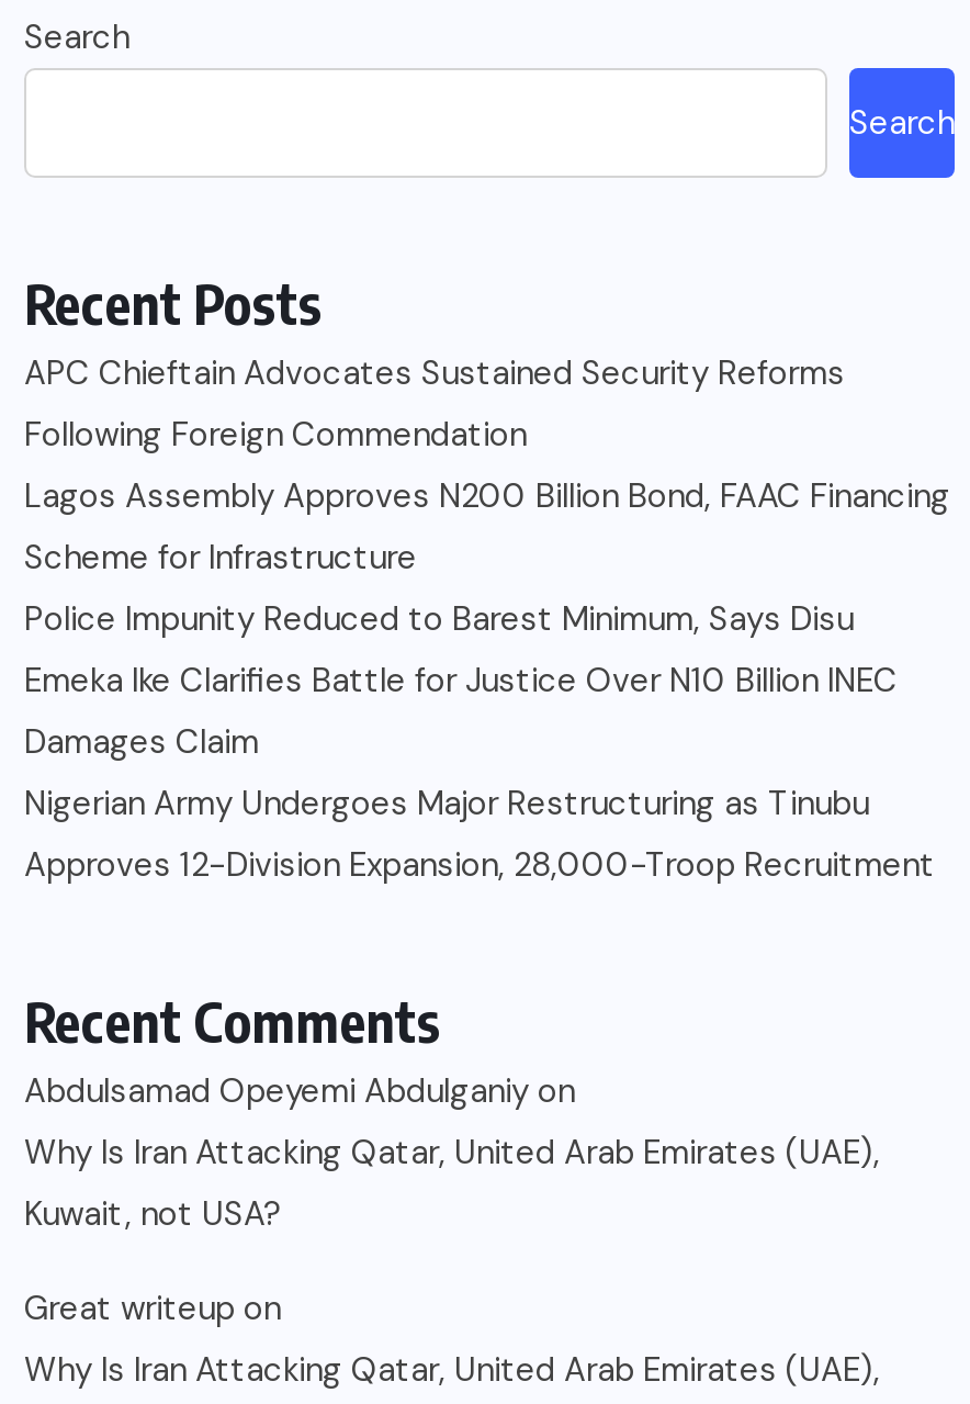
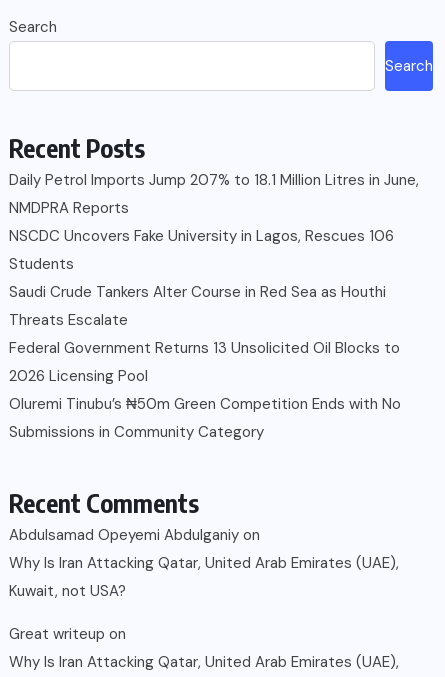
- APC Chieftain Advocates Sustained Security Reforms
- Following Foreign Commendation
- Lagos Assembly Approves N200 Billion Bond, FAAC Financing
- Scheme for Infrastructure
- Police Impunity Reduced to Barest Minimum, Says Disu
- Emeka Ike Clarifies Battle for Justice Over N10 Billion INEC
- Damages Claim
- Nigerian Army Undergoes Major Restructuring as Tinubu
- Approves 12-Division Expansion, 28,000-Troop Recruitment
+ Daily Petrol Imports Jump 207% to 18.1 Million Litres in June,
+ NMDPRA Reports
+ NSCDC Uncovers Fake University in Lagos, Rescues 106
+ Students
+ Saudi Crude Tankers Alter Course in Red Sea as Houthi
+ Threats Escalate
+ Federal Government Returns 13 Unsolicited Oil Blocks to
+ 2026 Licensing Pool
+ Oluremi Tinubu’s ₦50m Green Competition Ends with No
+ Submissions in Community Category
